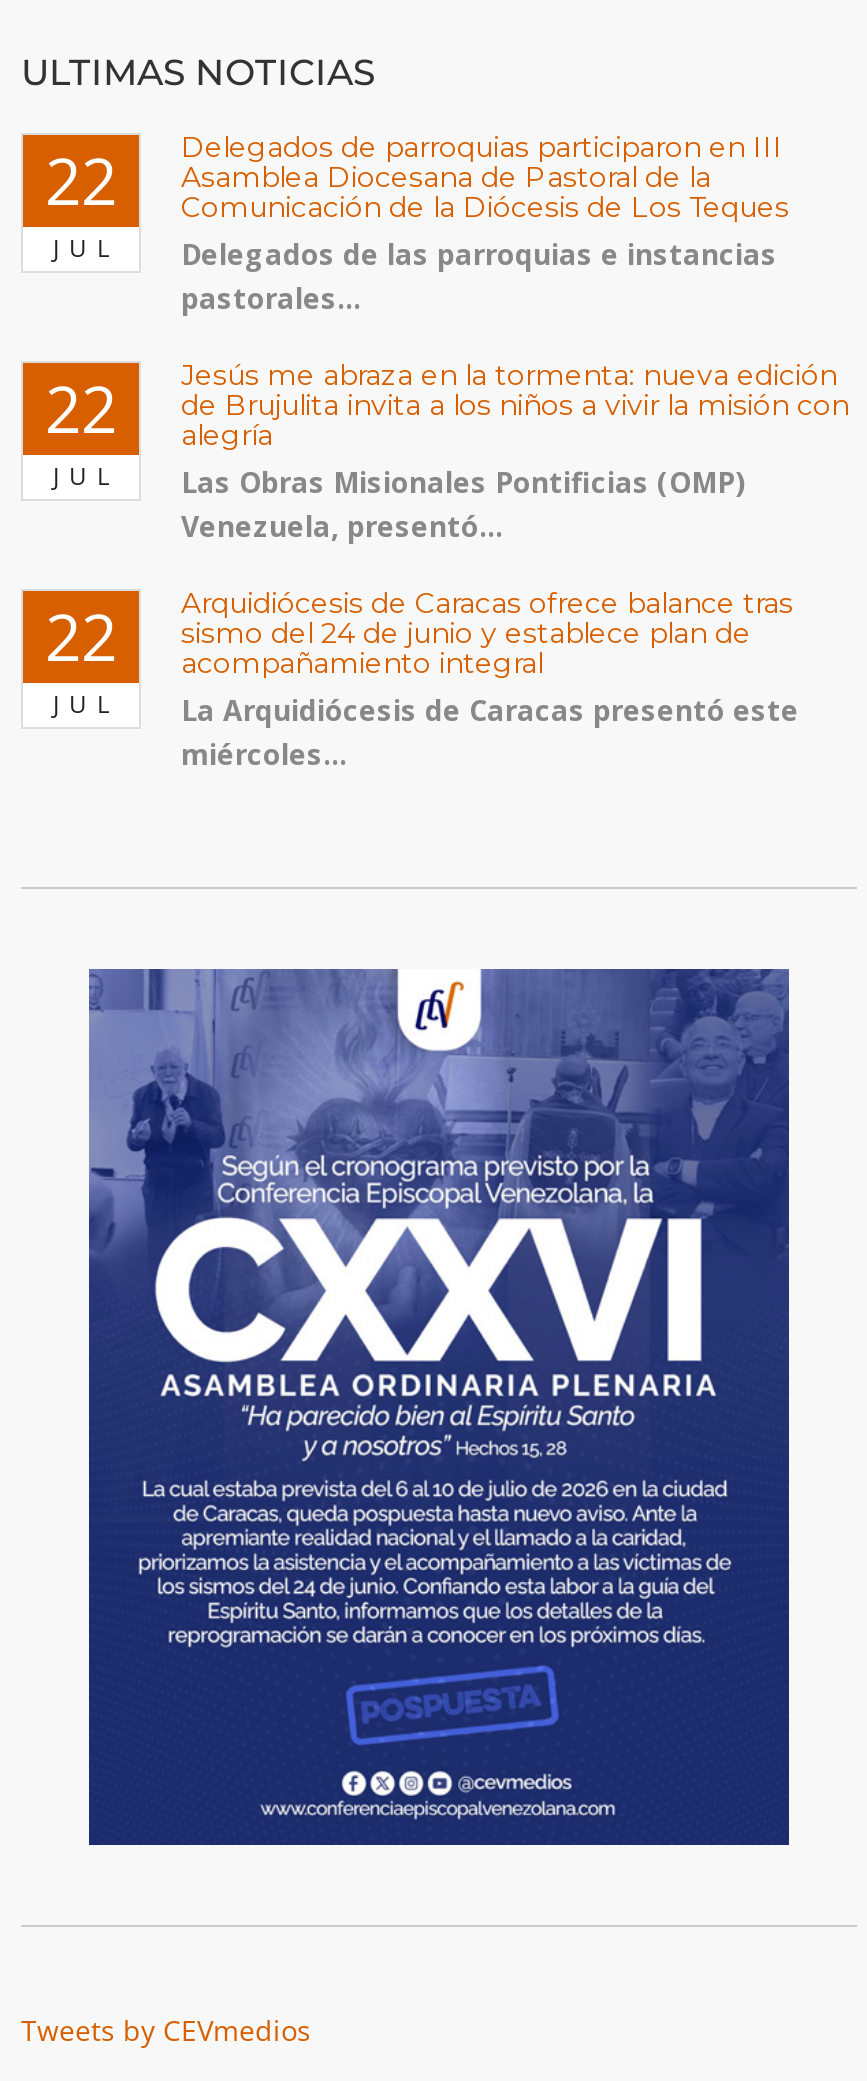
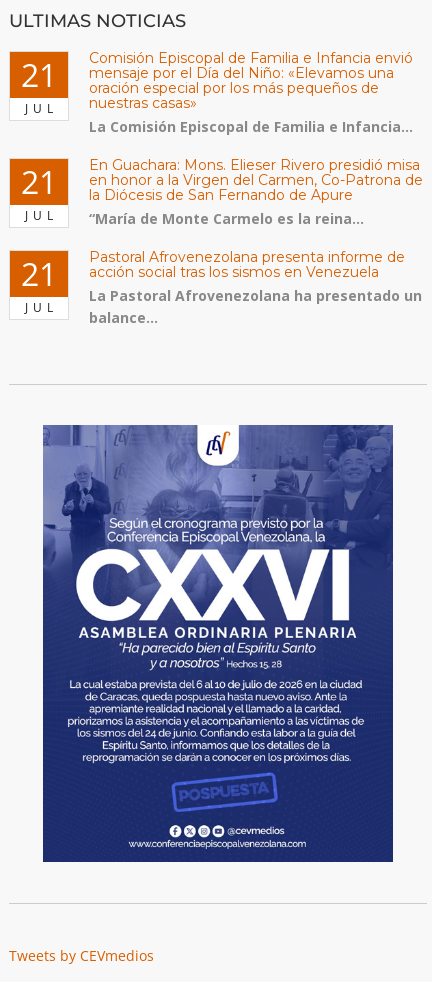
- 22
+ 21

- Delegados de parroquias participaron en III
- Asamblea Diocesana de Pastoral de la
- Comunicación de la Diócesis de Los Teques
- Delegados de las parroquias e instancias
- pastorales...
+ Comisión Episcopal de Familia e Infancia envió
+ mensaje por el Día del Niño: «Elevamos una
+ oración especial por los más pequeños de
+ nuestras casas»
+ La Comisión Episcopal de Familia e Infancia...

- 22
+ 21

- Jesús me abraza en la tormenta: nueva edición
- de Brujulita invita a los niños a vivir la misión con
- alegría
- Las Obras Misionales Pontificias (OMP)
- Venezuela, presentó...
+ En Guachara: Mons. Elieser Rivero presidió misa
+ en honor a la Virgen del Carmen, Co-Patrona de
+ la Diócesis de San Fernando de Apure
+ “María de Monte Carmelo es la reina...

- 22
+ 21

- Arquidiócesis de Caracas ofrece balance tras
- sismo del 24 de junio y establece plan de
- acompañamiento integral
- La Arquidiócesis de Caracas presentó este
- miércoles...
+ Pastoral Afrovenezolana presenta informe de
+ acción social tras los sismos en Venezuela
+ La Pastoral Afrovenezolana ha presentado un
+ balance...
